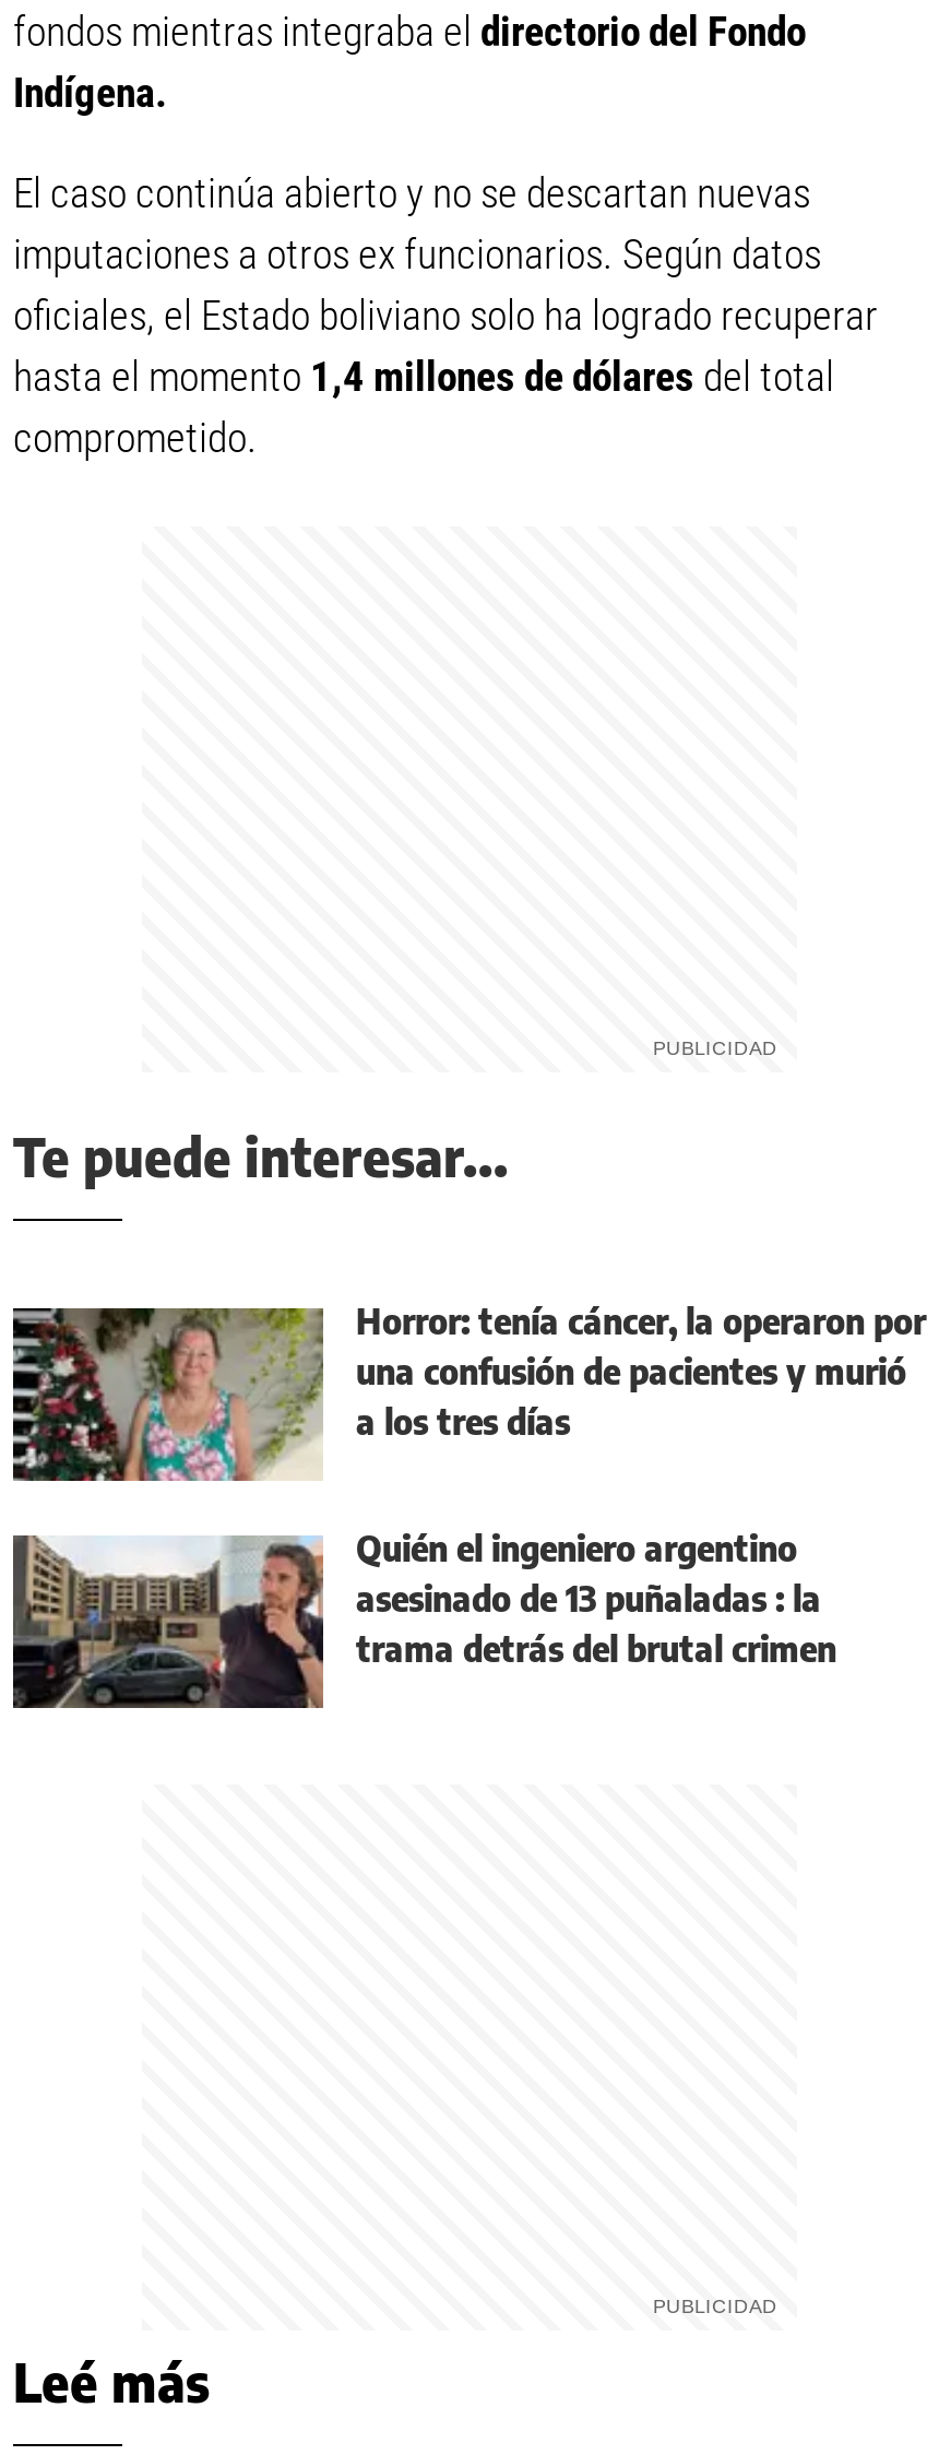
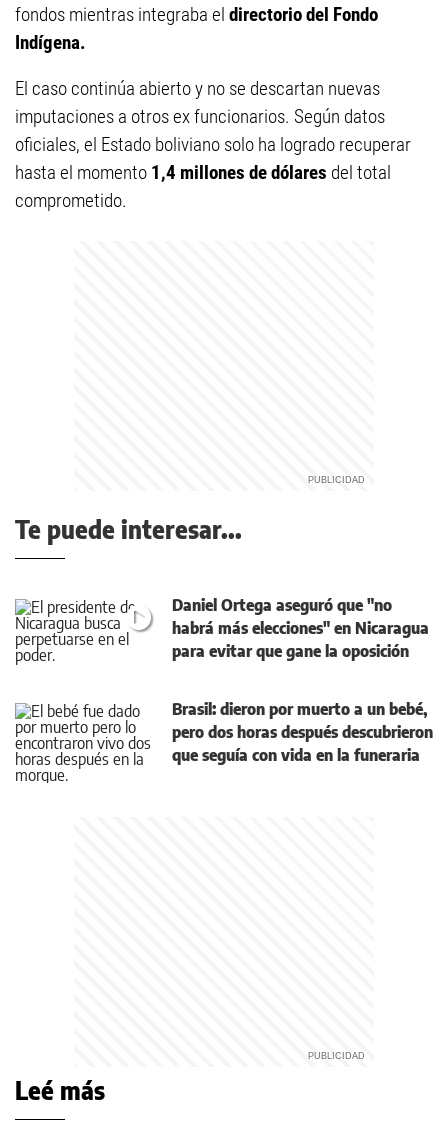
- [image]
- Horror: tenía cáncer, la operaron por
- una confusión de pacientes y murió
- a los tres días
+ [image]
+ Daniel Ortega aseguró que "no
+ habrá más elecciones" en Nicaragua
+ para evitar que gane la oposición

- [image]
- Quién el ingeniero argentino
- asesinado de 13 puñaladas : la
- trama detrás del brutal crimen
+ [image]
+ Brasil: dieron por muerto a un bebé,
+ pero dos horas después descubrieron
+ que seguía con vida en la funeraria
